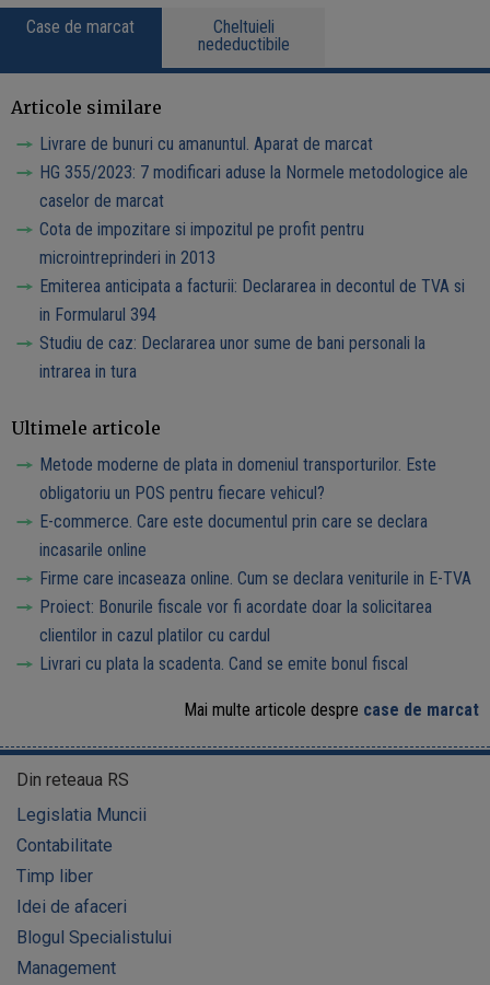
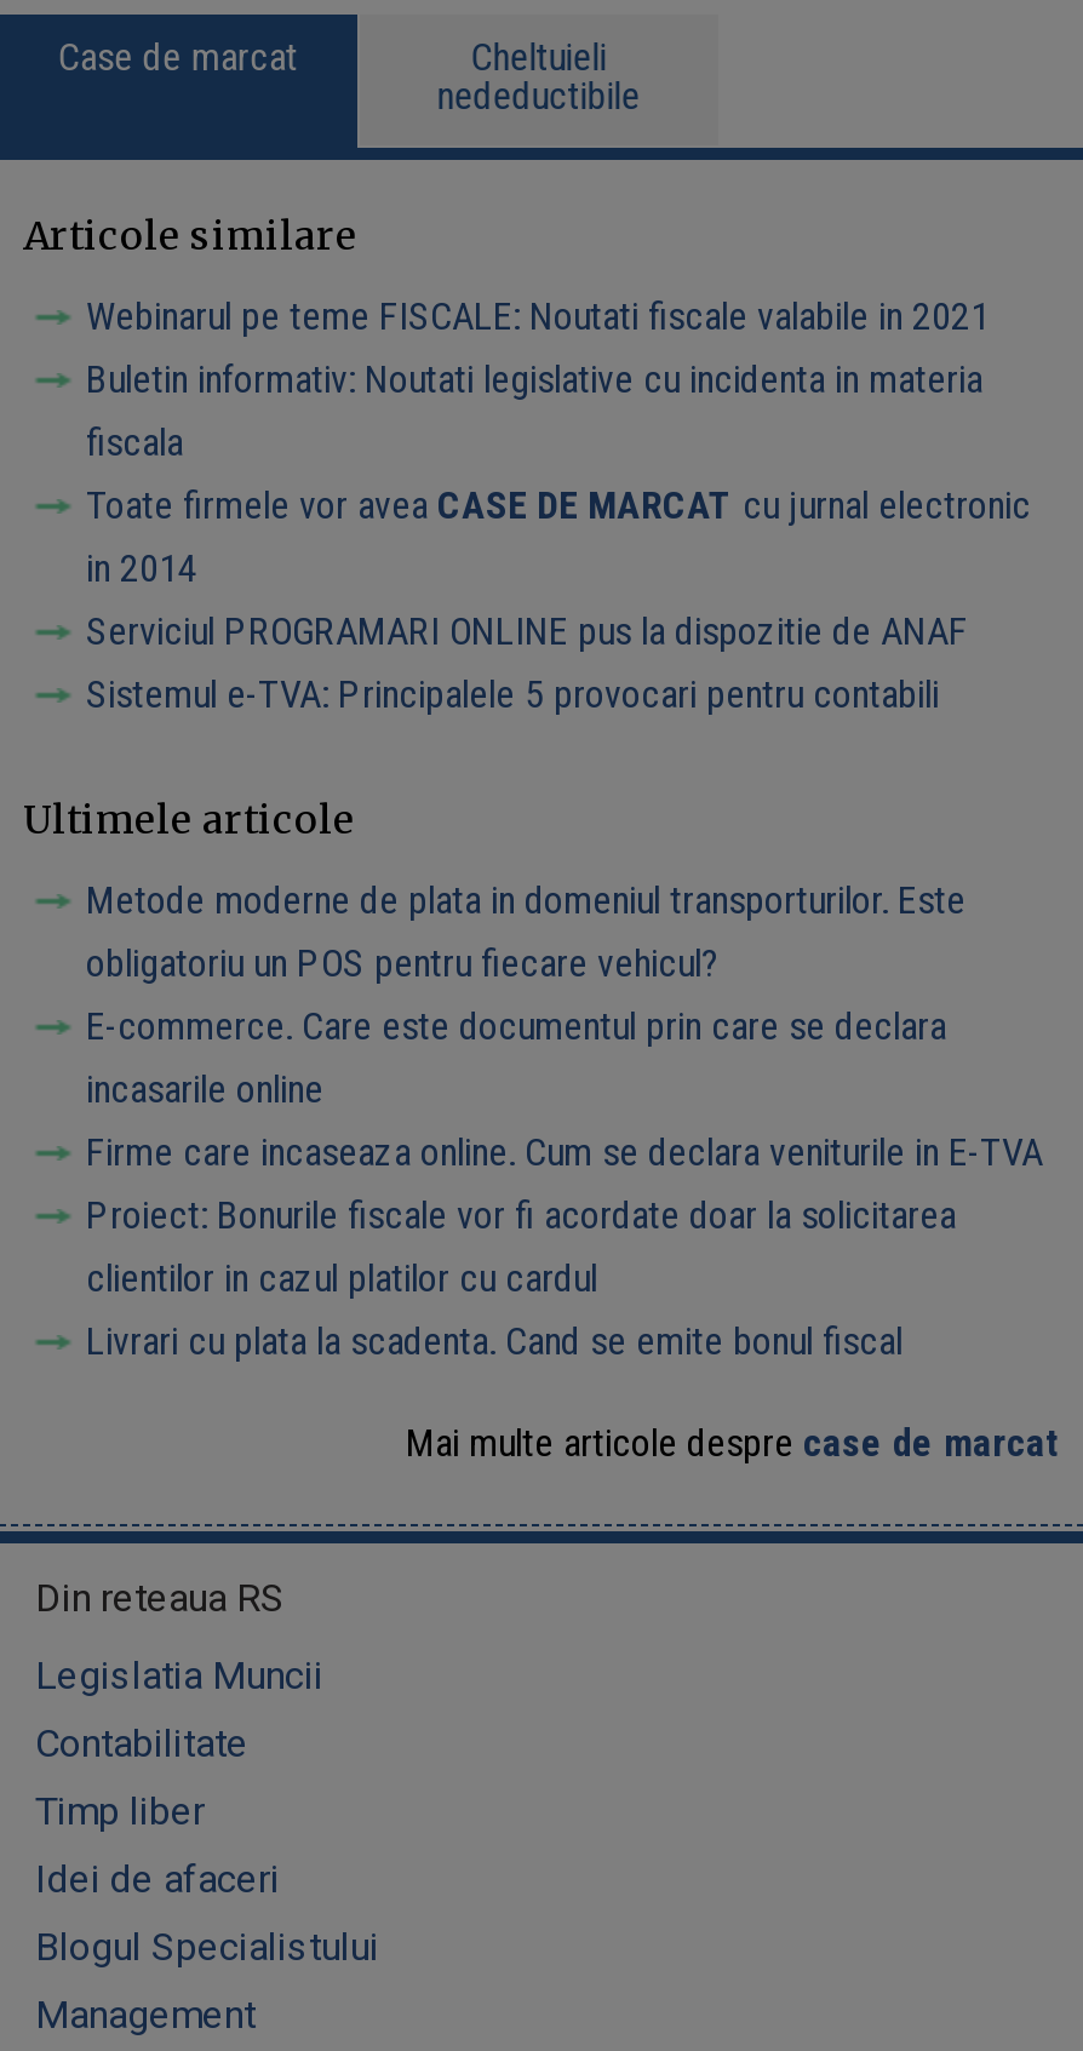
- Livrare de bunuri cu amanuntul. Aparat de marcat
- HG 355/2023: 7 modificari aduse la Normele metodologice ale
- caselor de marcat
- Cota de impozitare si impozitul pe profit pentru
- microintreprinderi in 2013
- Emiterea anticipata a facturii: Declararea in decontul de TVA si
- in Formularul 394
- Studiu de caz: Declararea unor sume de bani personali la
- intrarea in tura
+ Webinarul pe teme FISCALE: Noutati fiscale valabile in 2021
+ Buletin informativ: Noutati legislative cu incidenta in materia
+ fiscala
+ Toate firmele vor avea CASE DE MARCAT cu jurnal electronic
+ in 2014
+ Serviciul PROGRAMARI ONLINE pus la dispozitie de ANAF
+ Sistemul e-TVA: Principalele 5 provocari pentru contabili
